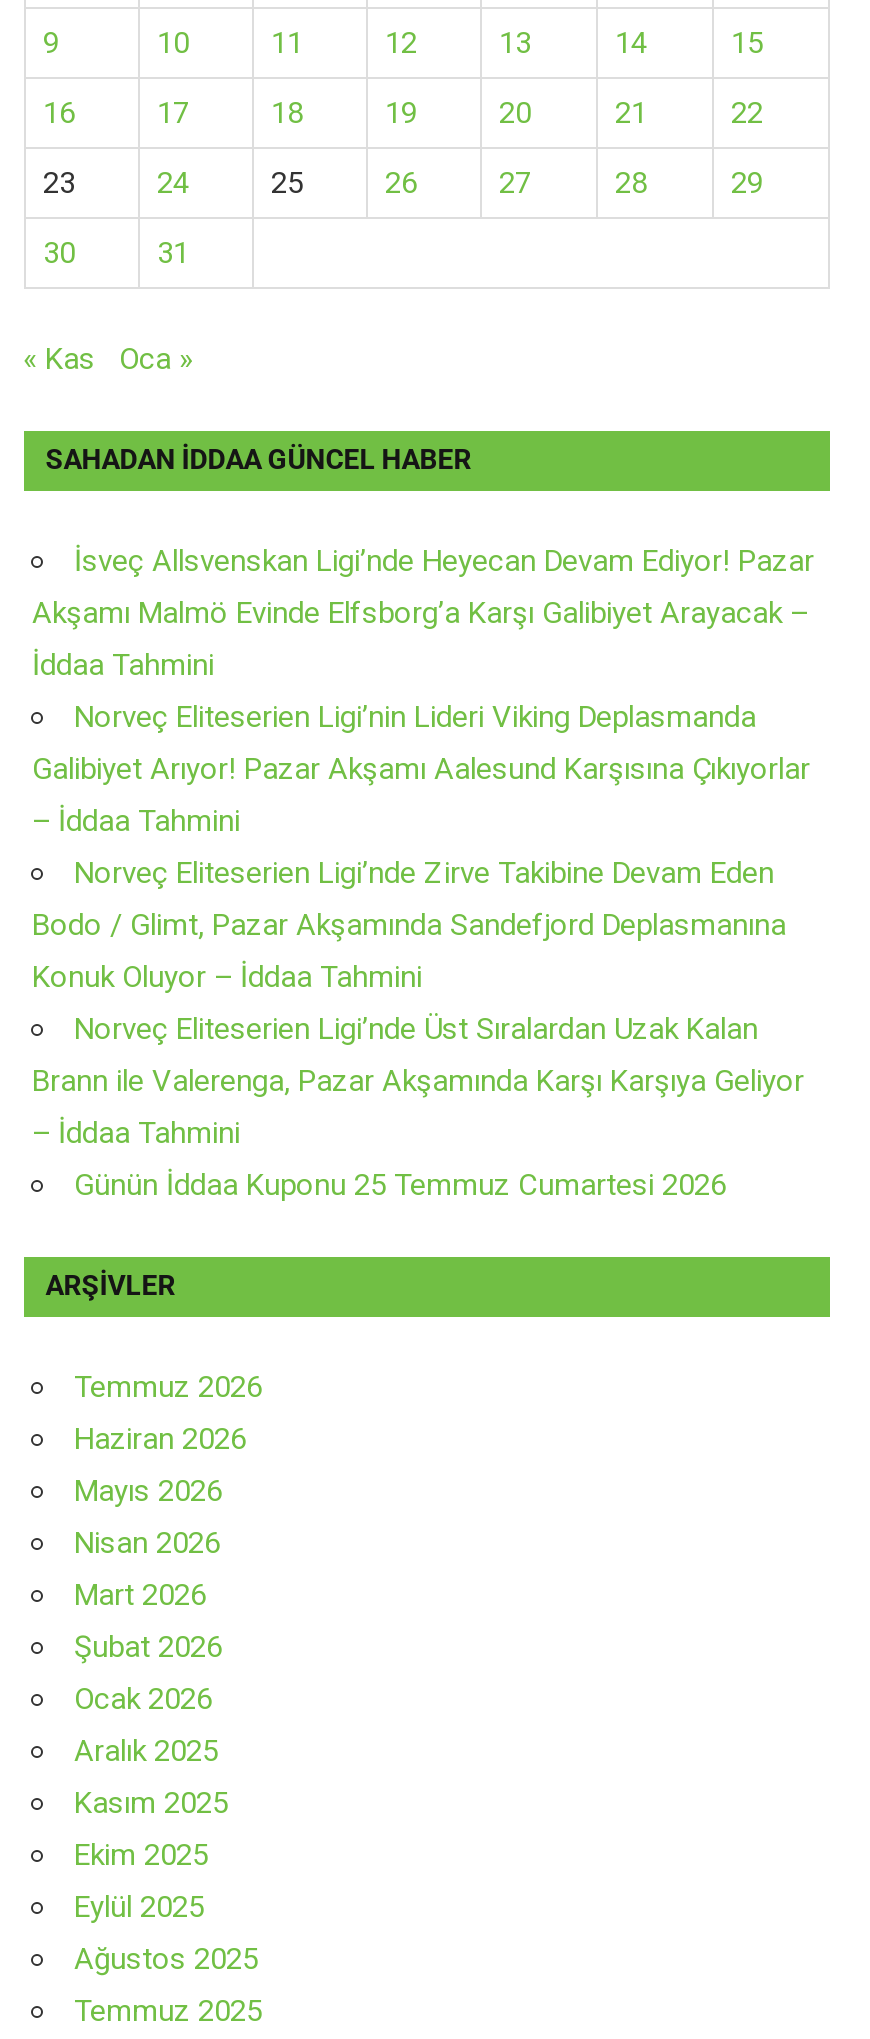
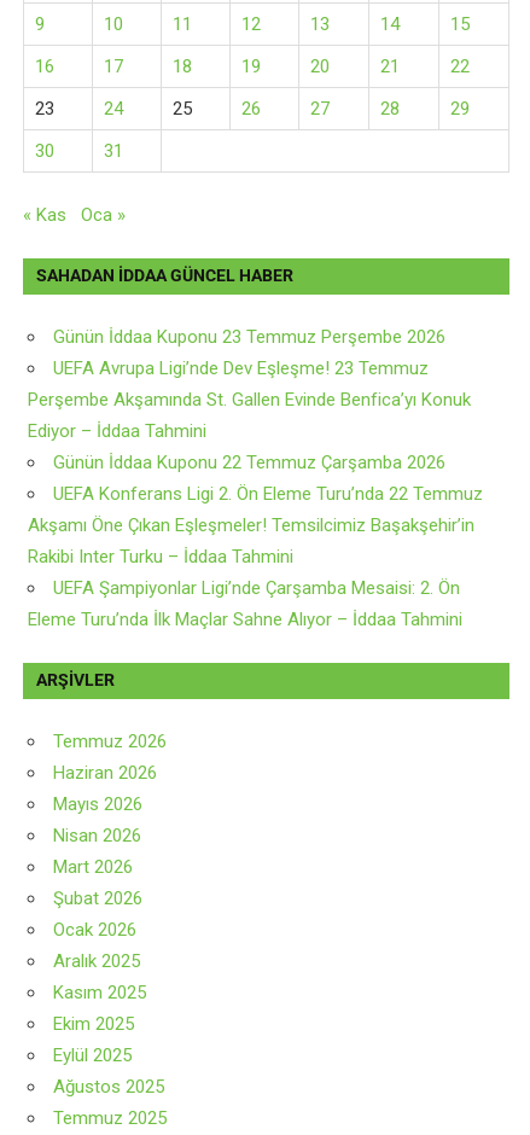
- İsveç Allsvenskan Ligi’nde Heyecan Devam Ediyor! Pazar
- Akşamı Malmö Evinde Elfsborg’a Karşı Galibiyet Arayacak –
- İddaa Tahmini
- Norveç Eliteserien Ligi’nin Lideri Viking Deplasmanda
- Galibiyet Arıyor! Pazar Akşamı Aalesund Karşısına Çıkıyorlar
- – İddaa Tahmini
- Norveç Eliteserien Ligi’nde Zirve Takibine Devam Eden
- Bodo / Glimt, Pazar Akşamında Sandefjord Deplasmanına
- Konuk Oluyor – İddaa Tahmini
- Norveç Eliteserien Ligi’nde Üst Sıralardan Uzak Kalan
- Brann ile Valerenga, Pazar Akşamında Karşı Karşıya Geliyor
- – İddaa Tahmini
- Günün İddaa Kuponu 25 Temmuz Cumartesi 2026
+ Günün İddaa Kuponu 23 Temmuz Perşembe 2026
+ UEFA Avrupa Ligi’nde Dev Eşleşme! 23 Temmuz
+ Perşembe Akşamında St. Gallen Evinde Benfica’yı Konuk
+ Ediyor – İddaa Tahmini
+ Günün İddaa Kuponu 22 Temmuz Çarşamba 2026
+ UEFA Konferans Ligi 2. Ön Eleme Turu’nda 22 Temmuz
+ Akşamı Öne Çıkan Eşleşmeler! Temsilcimiz Başakşehir’in
+ Rakibi Inter Turku – İddaa Tahmini
+ UEFA Şampiyonlar Ligi’nde Çarşamba Mesaisi: 2. Ön
+ Eleme Turu’nda İlk Maçlar Sahne Alıyor – İddaa Tahmini
